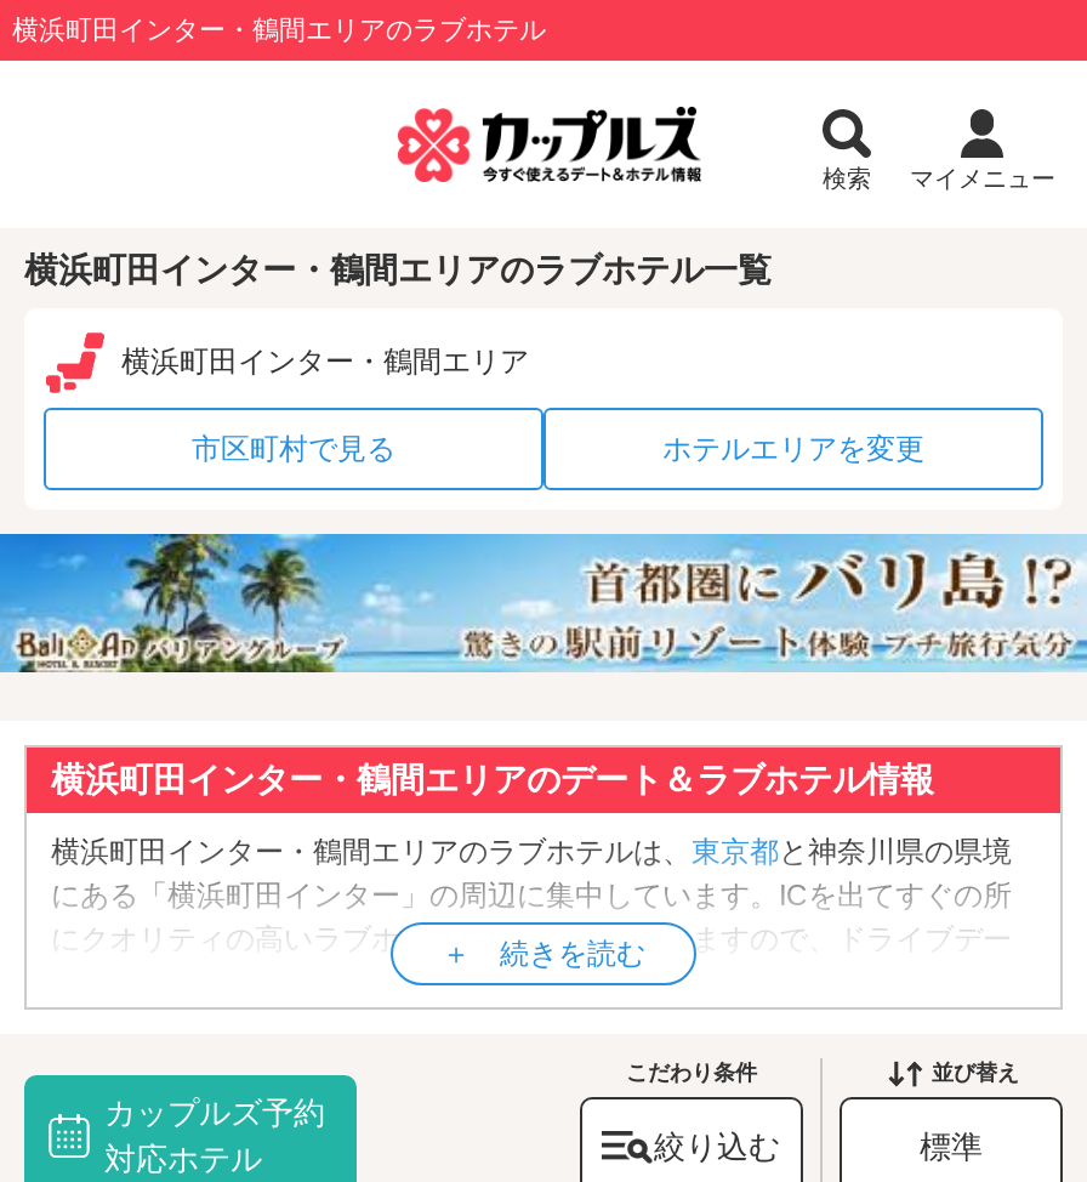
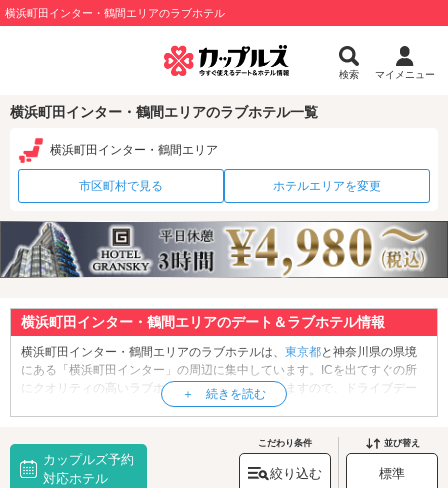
- [image]
+ [image]
